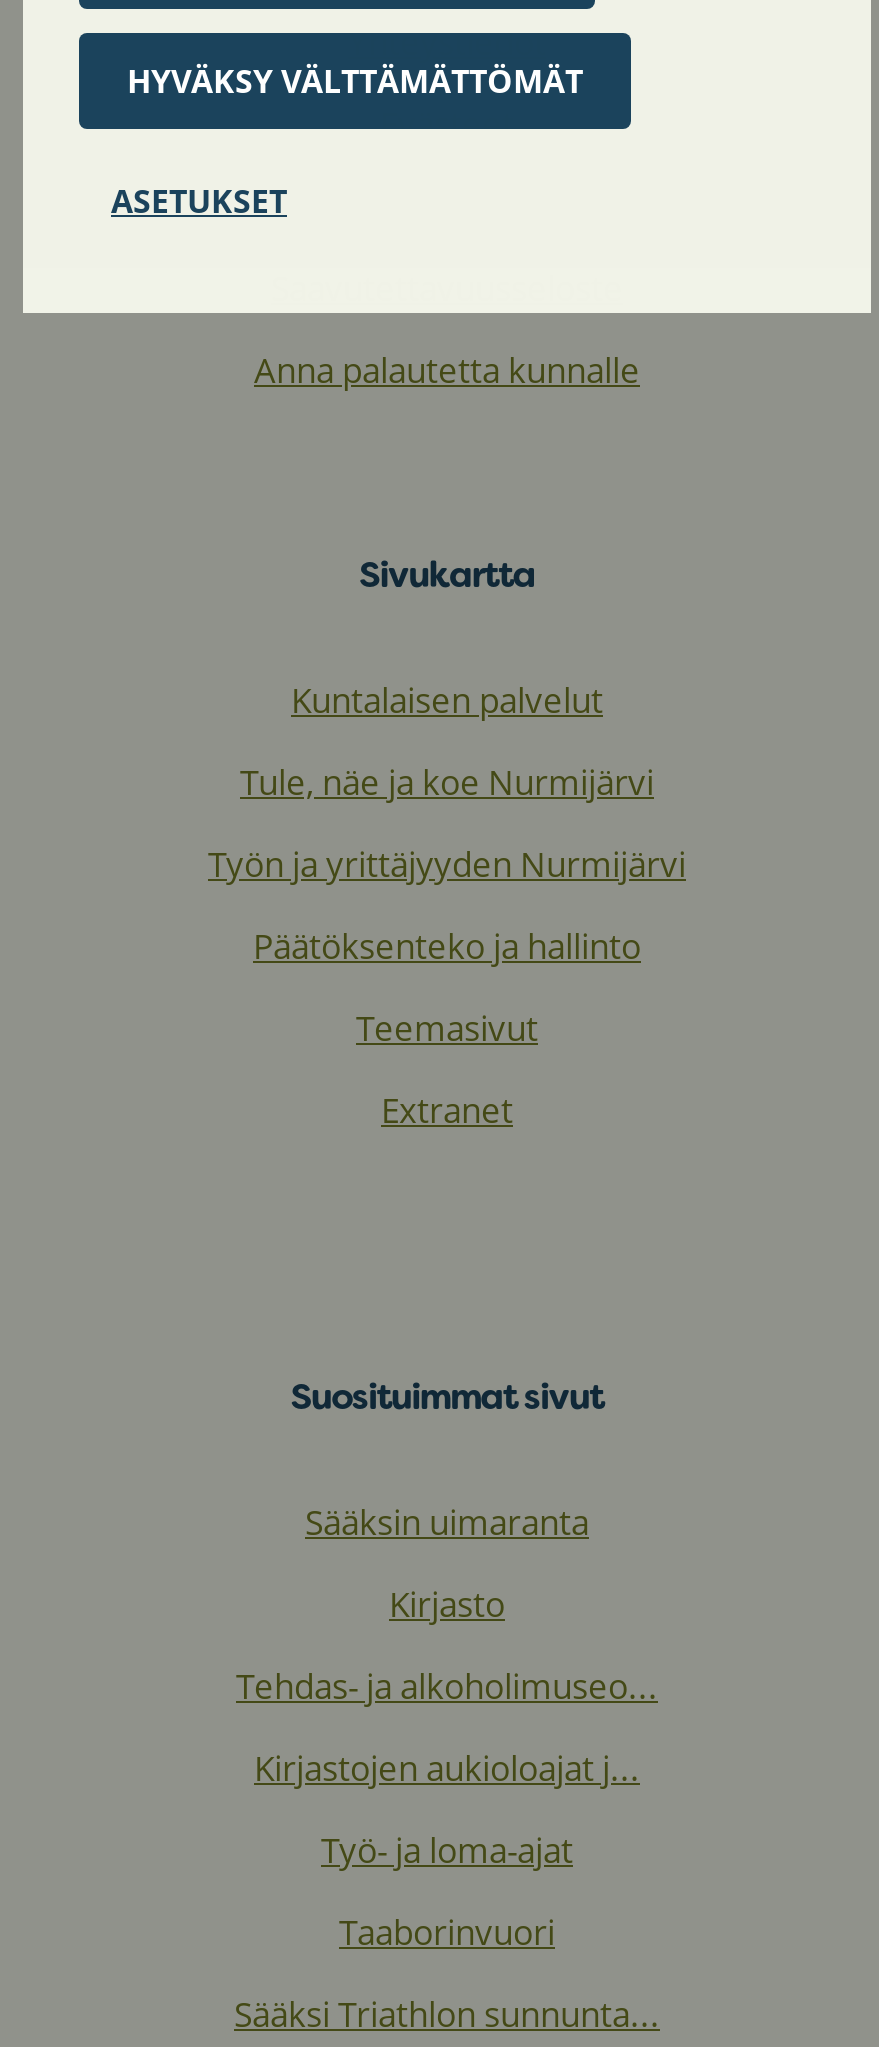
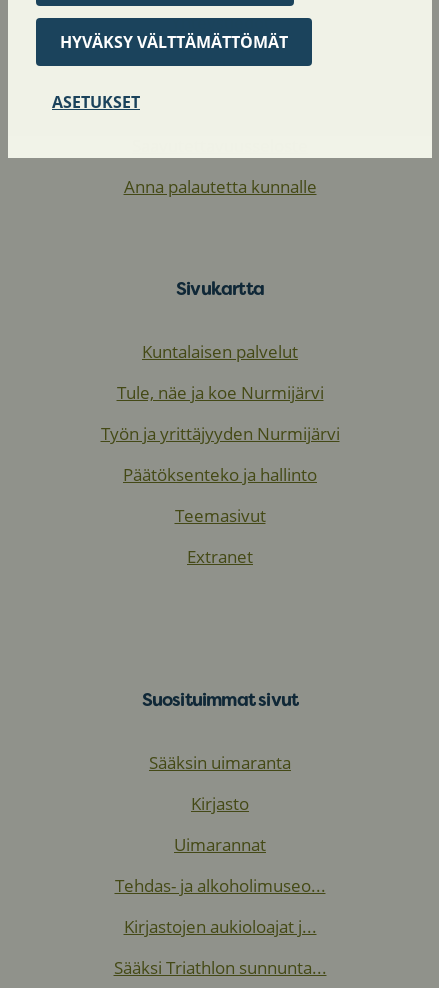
+ Uimarannat

moved down: Tehdas- ja alkoholimuseo... | Kirjastojen aukioloajat j...

- Työ- ja loma-ajat
- Taaborinvuori
